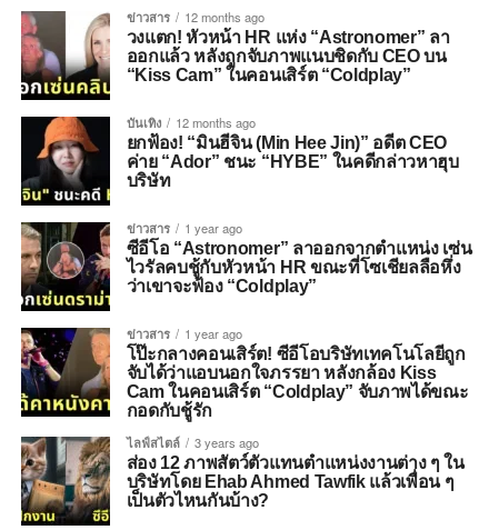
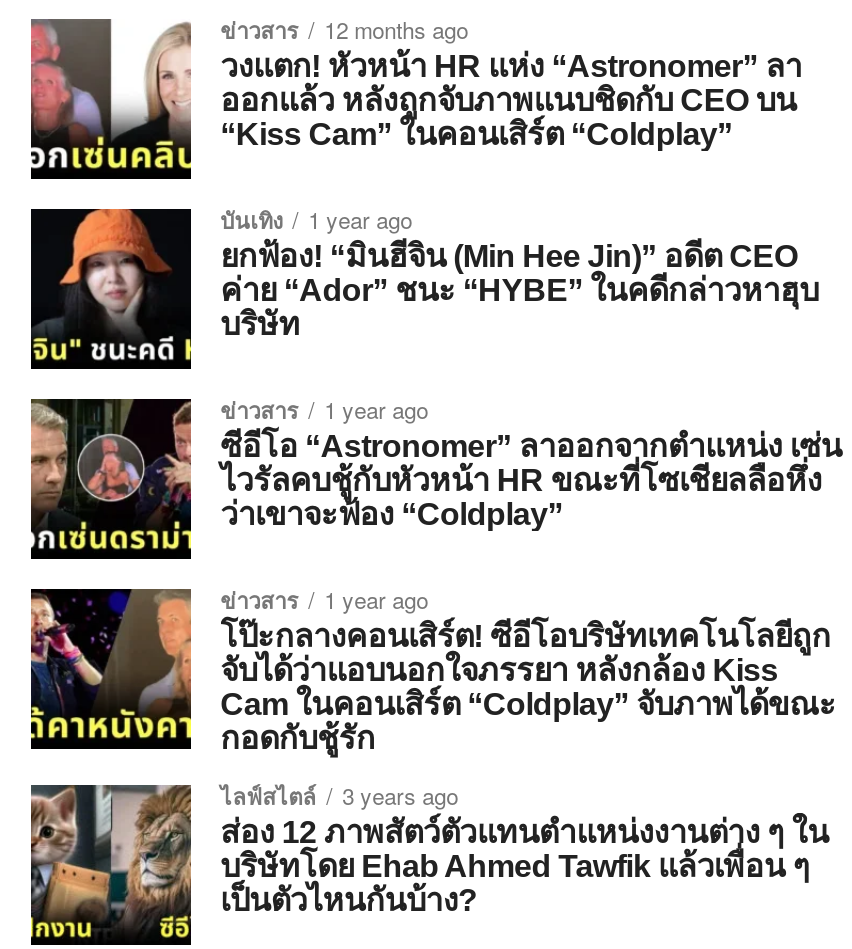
- บันเทิง 12 months ago
+ บันเทิง 1 year ago
